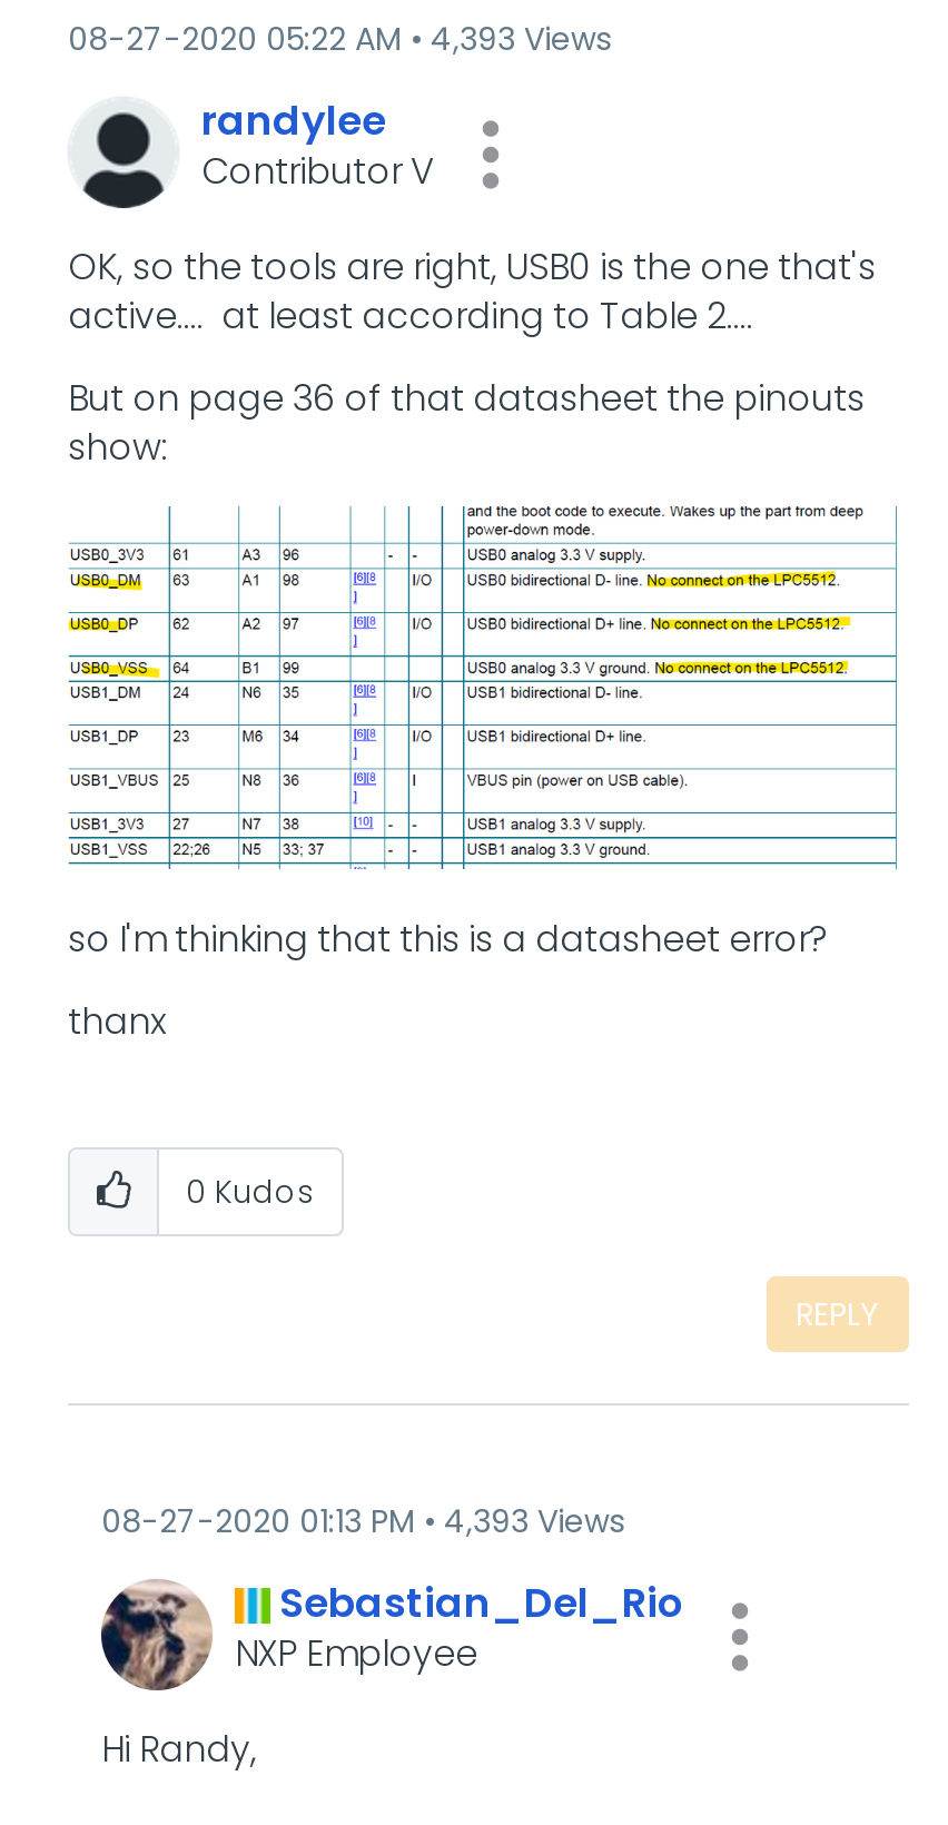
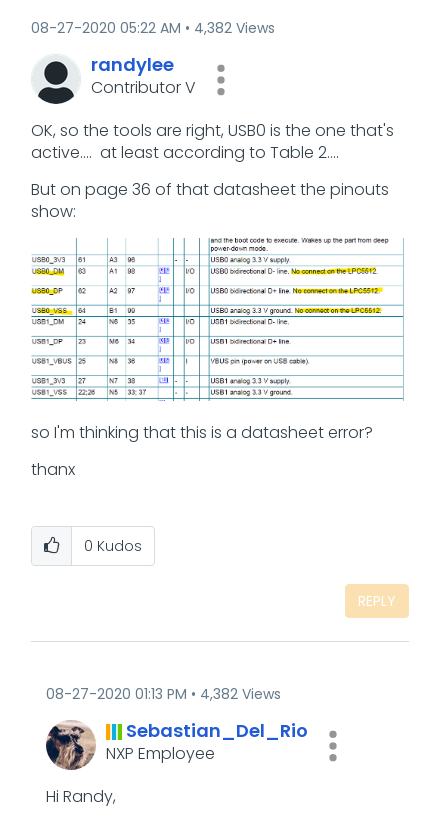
- 08-27-2020 05:22 AM 4,393 Views
+ 08-27-2020 05:22 AM 4,382 Views

- 08-27-2020 01:13 PM 4,393 Views
+ 08-27-2020 01:13 PM 4,382 Views
